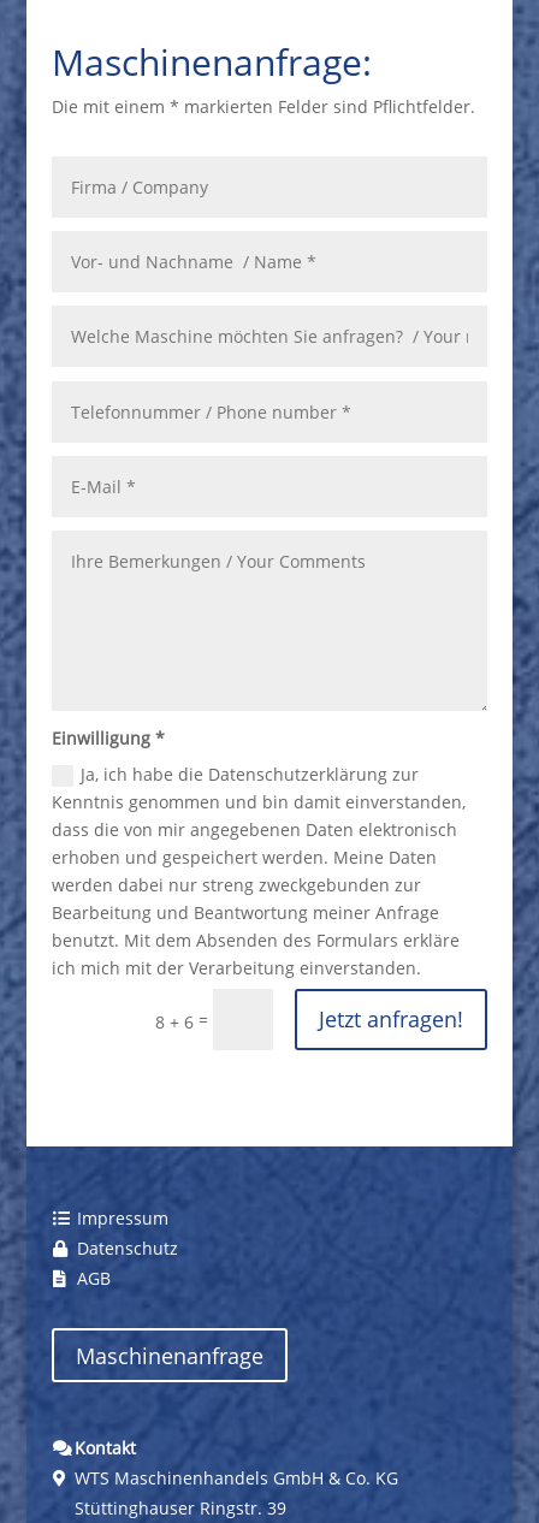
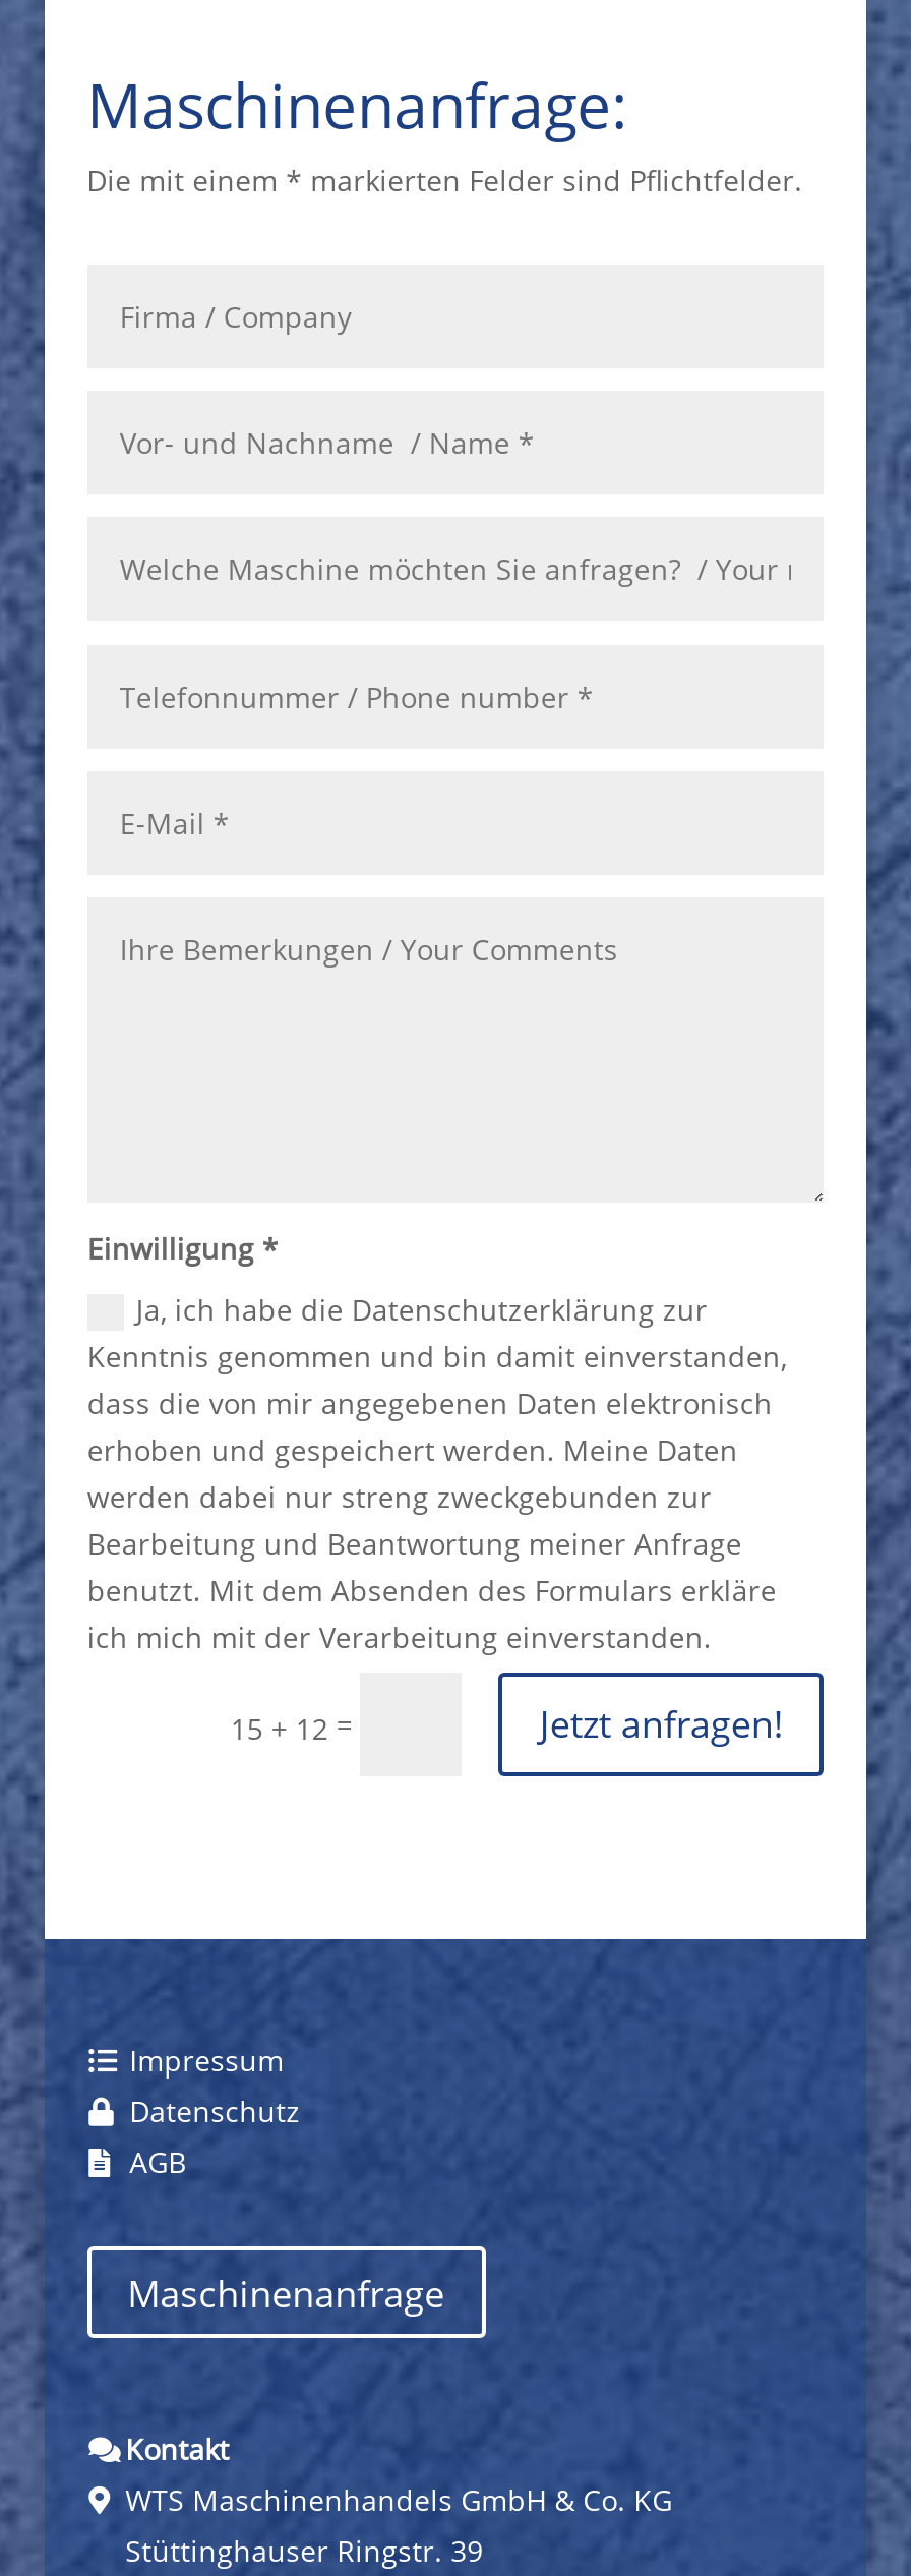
- 8 + 6 =
+ 15 + 12 =
